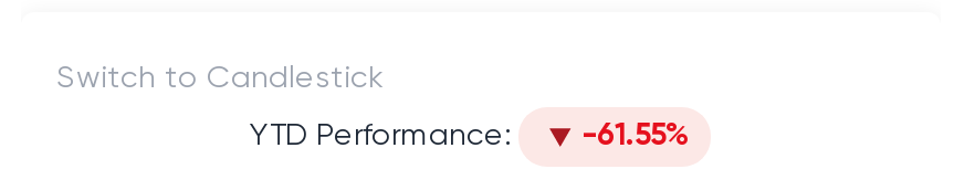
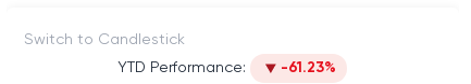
- YTD Performance: -61.55%
+ YTD Performance: -61.23%
